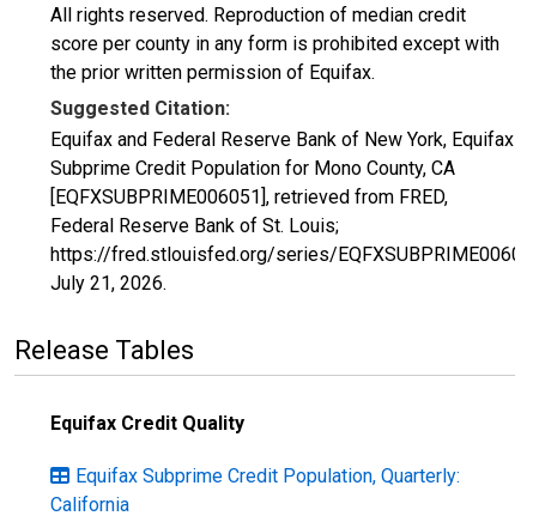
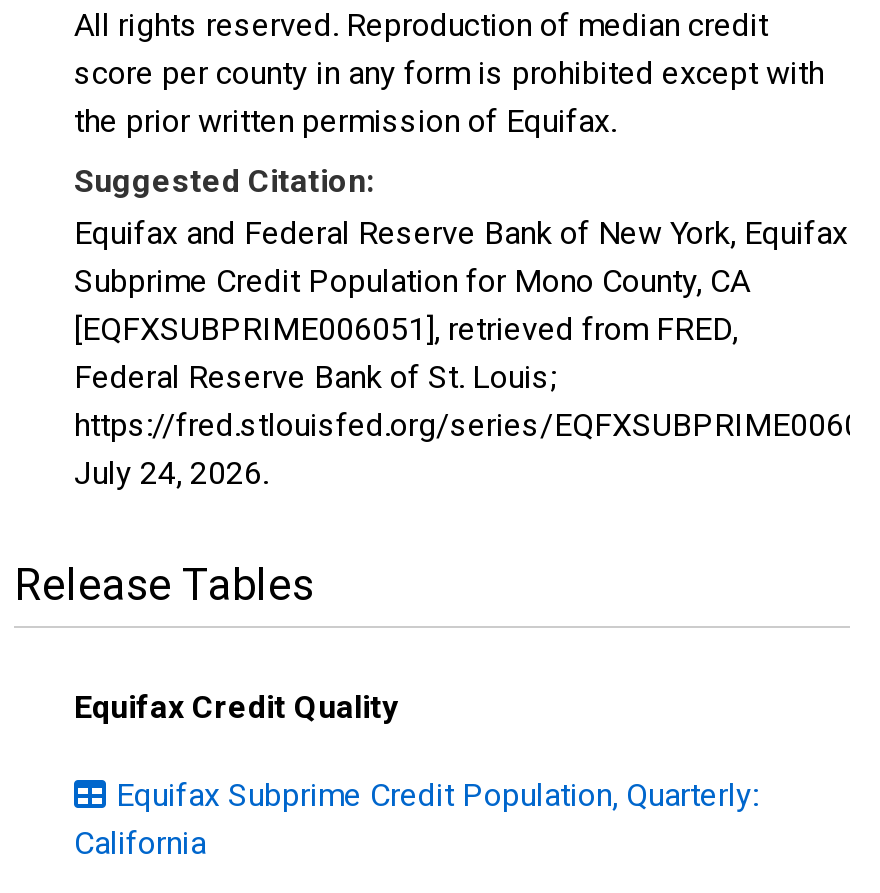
- July 21, 2026.
+ July 24, 2026.
